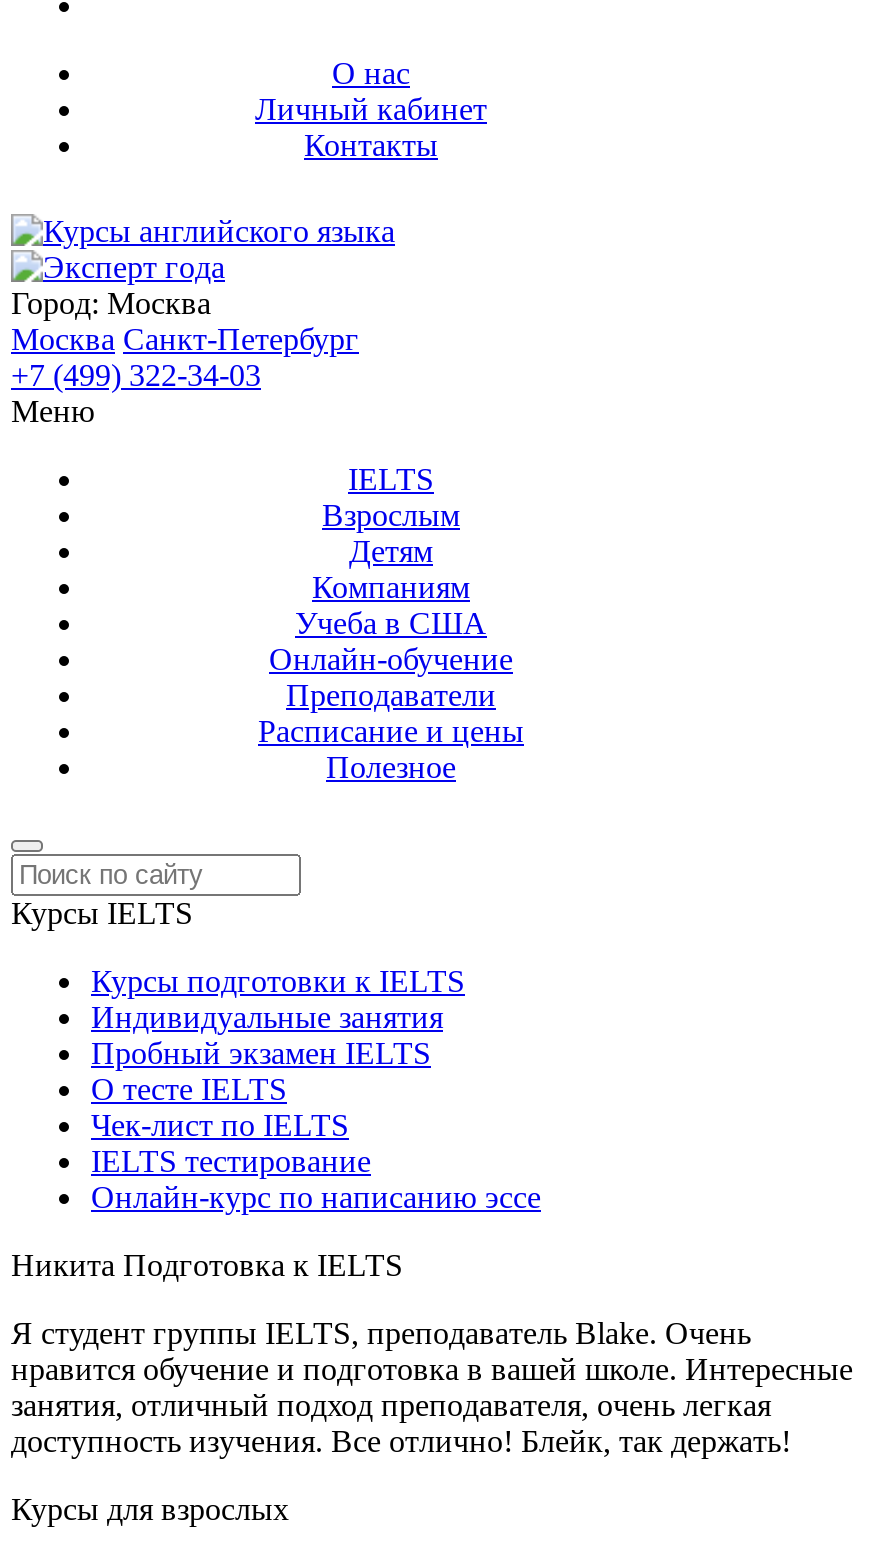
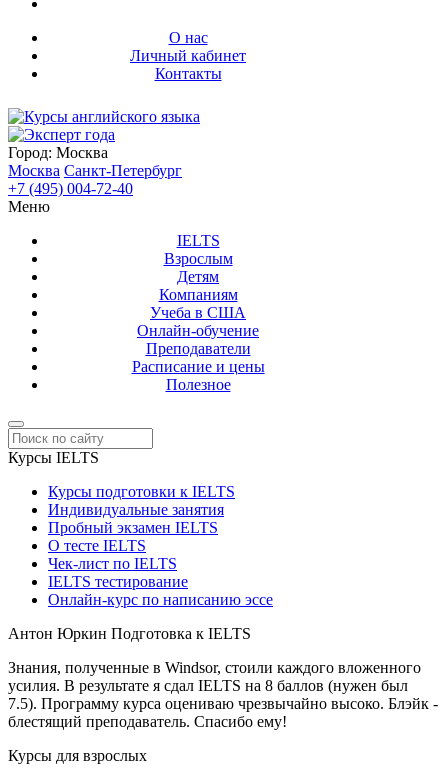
- +7 (499) 322-34-03
+ +7 (495) 004-72-40

- Никита Подготовка к IELTS
+ Антон Юркин Подготовка к IELTS

- Я студент группы IELTS, преподаватель Blake. Очень
- нравится обучение и подготовка в вашей школе. Интересные
- занятия, отличный подход преподавателя, очень легкая
- доступность изучения. Все отлично! Блейк, так держать!
+ Знания, полученные в Windsor, стоили каждого вложенного
+ усилия. В результате я сдал IELTS на 8 баллов (нужен был
+ 7.5). Программу курса оцениваю чрезвычайно высоко. Блэйк -
+ блестящий преподаватель. Спасибо ему!
